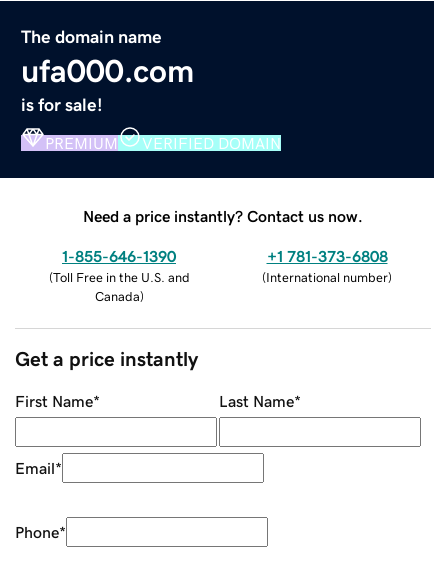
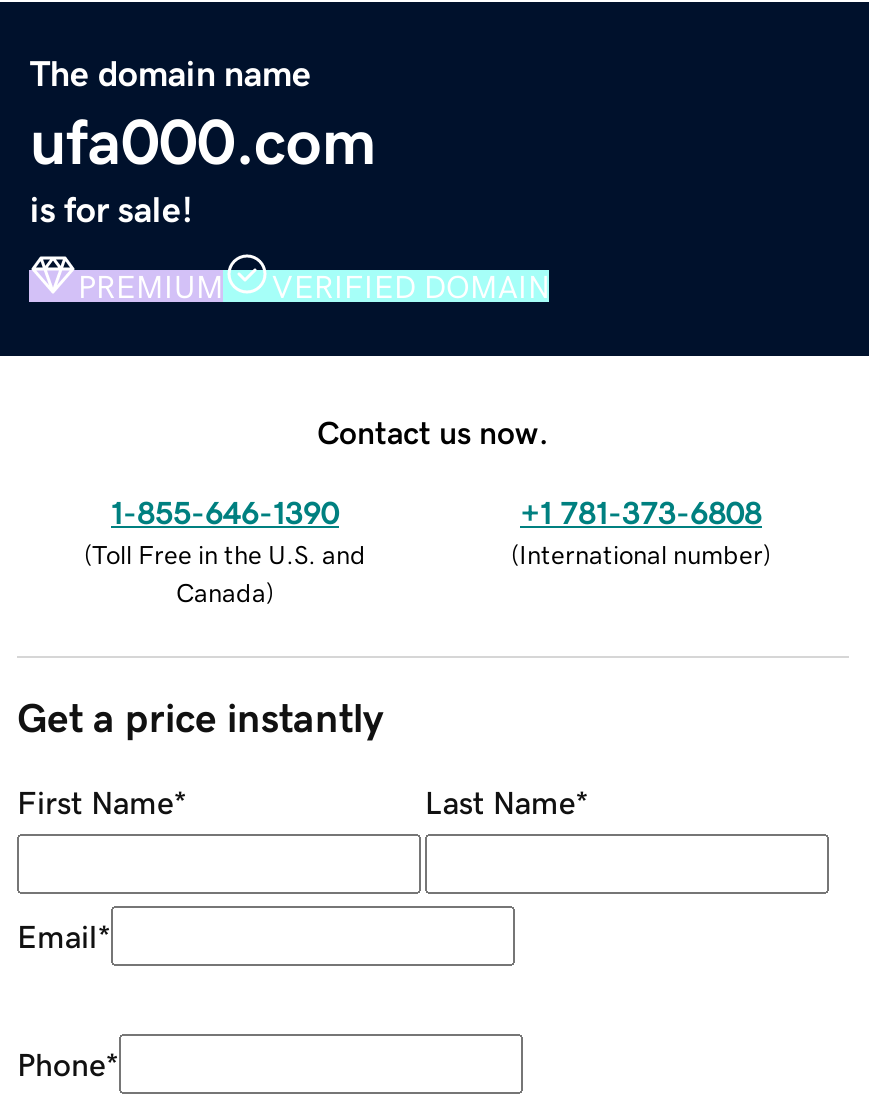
- Need a price instantly? Contact us now.
+ Contact us now.
